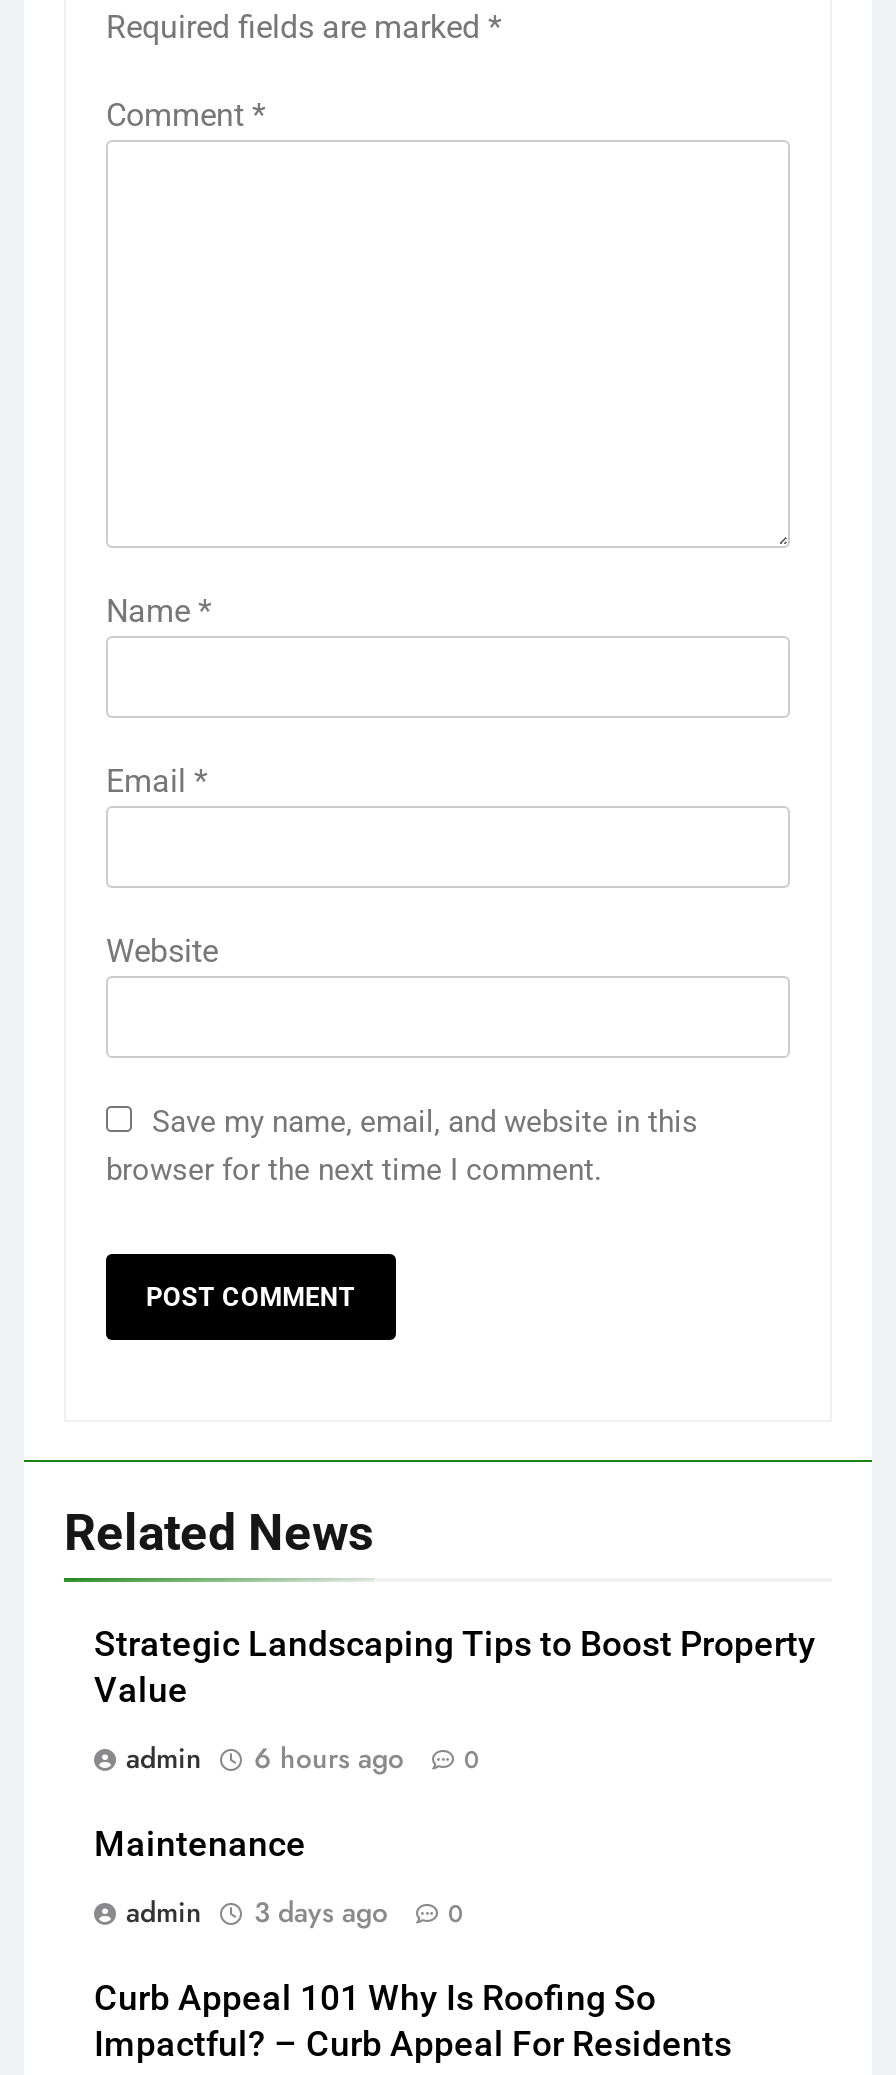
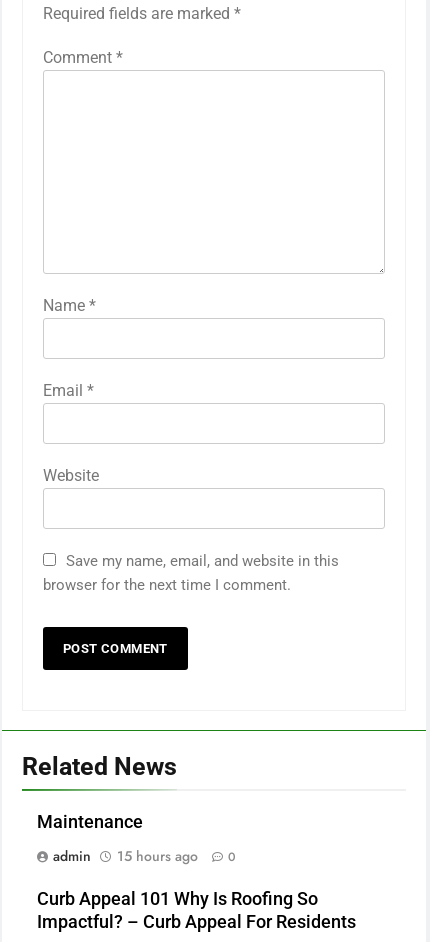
- Strategic Landscaping Tips to Boost Property
- Value
- admin
- 6 hours ago
- 0

- admin 3 days ago 0
+ admin 15 hours ago 0
